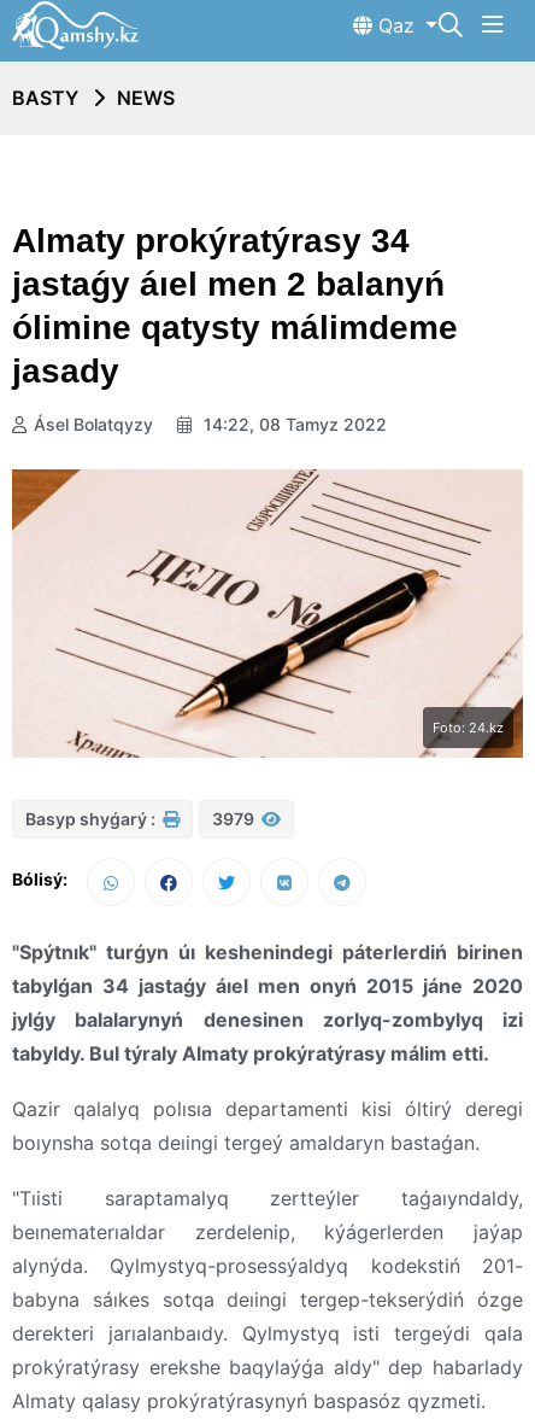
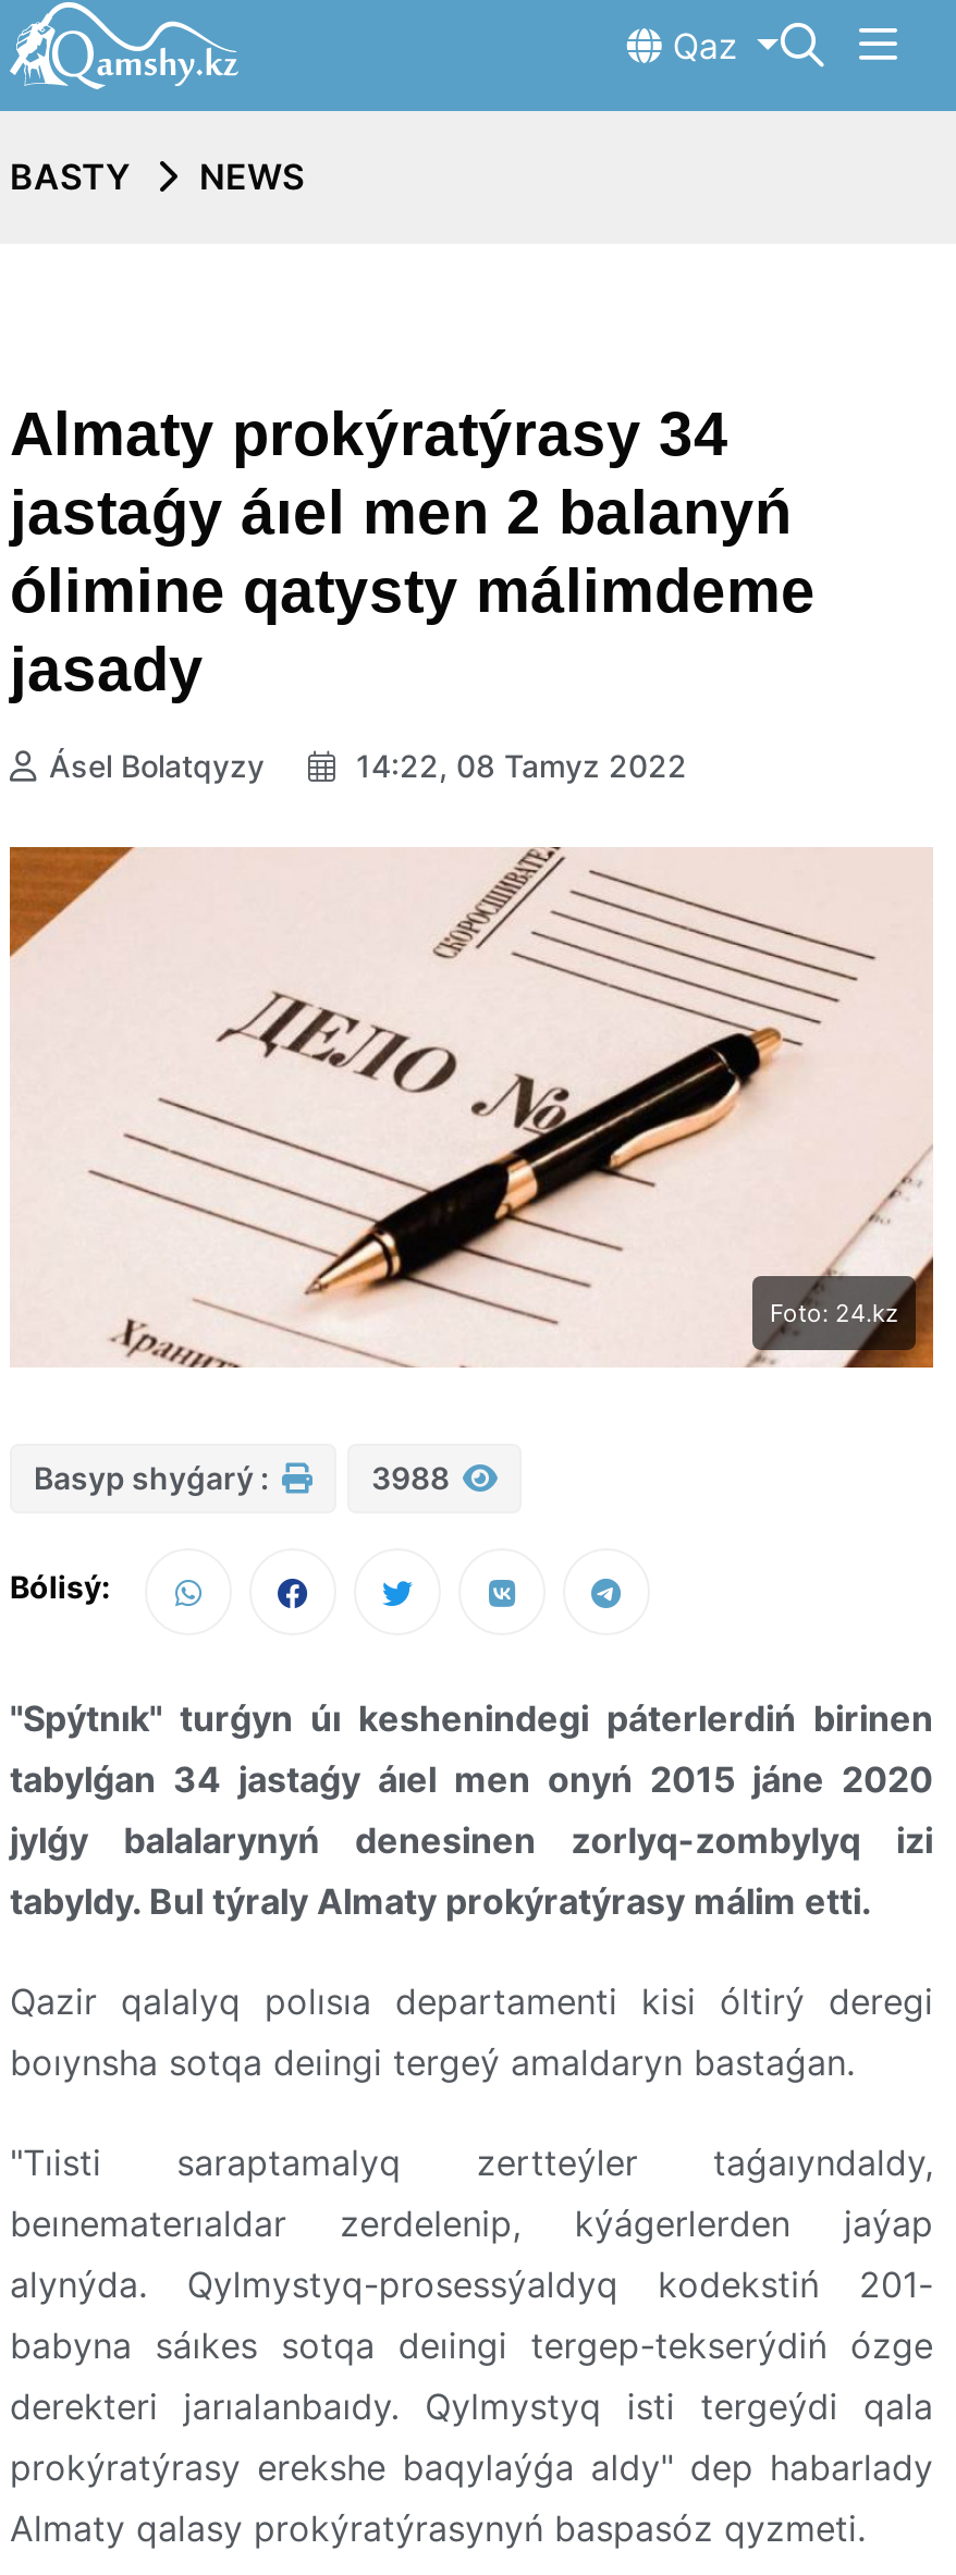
- 3979
+ 3988
